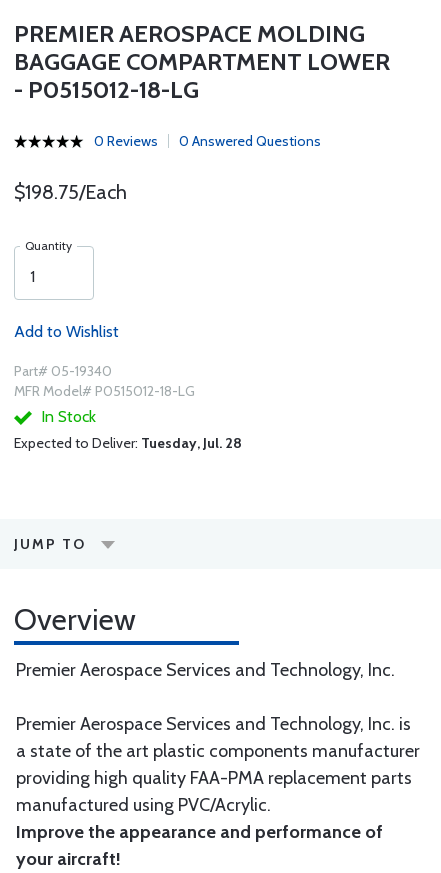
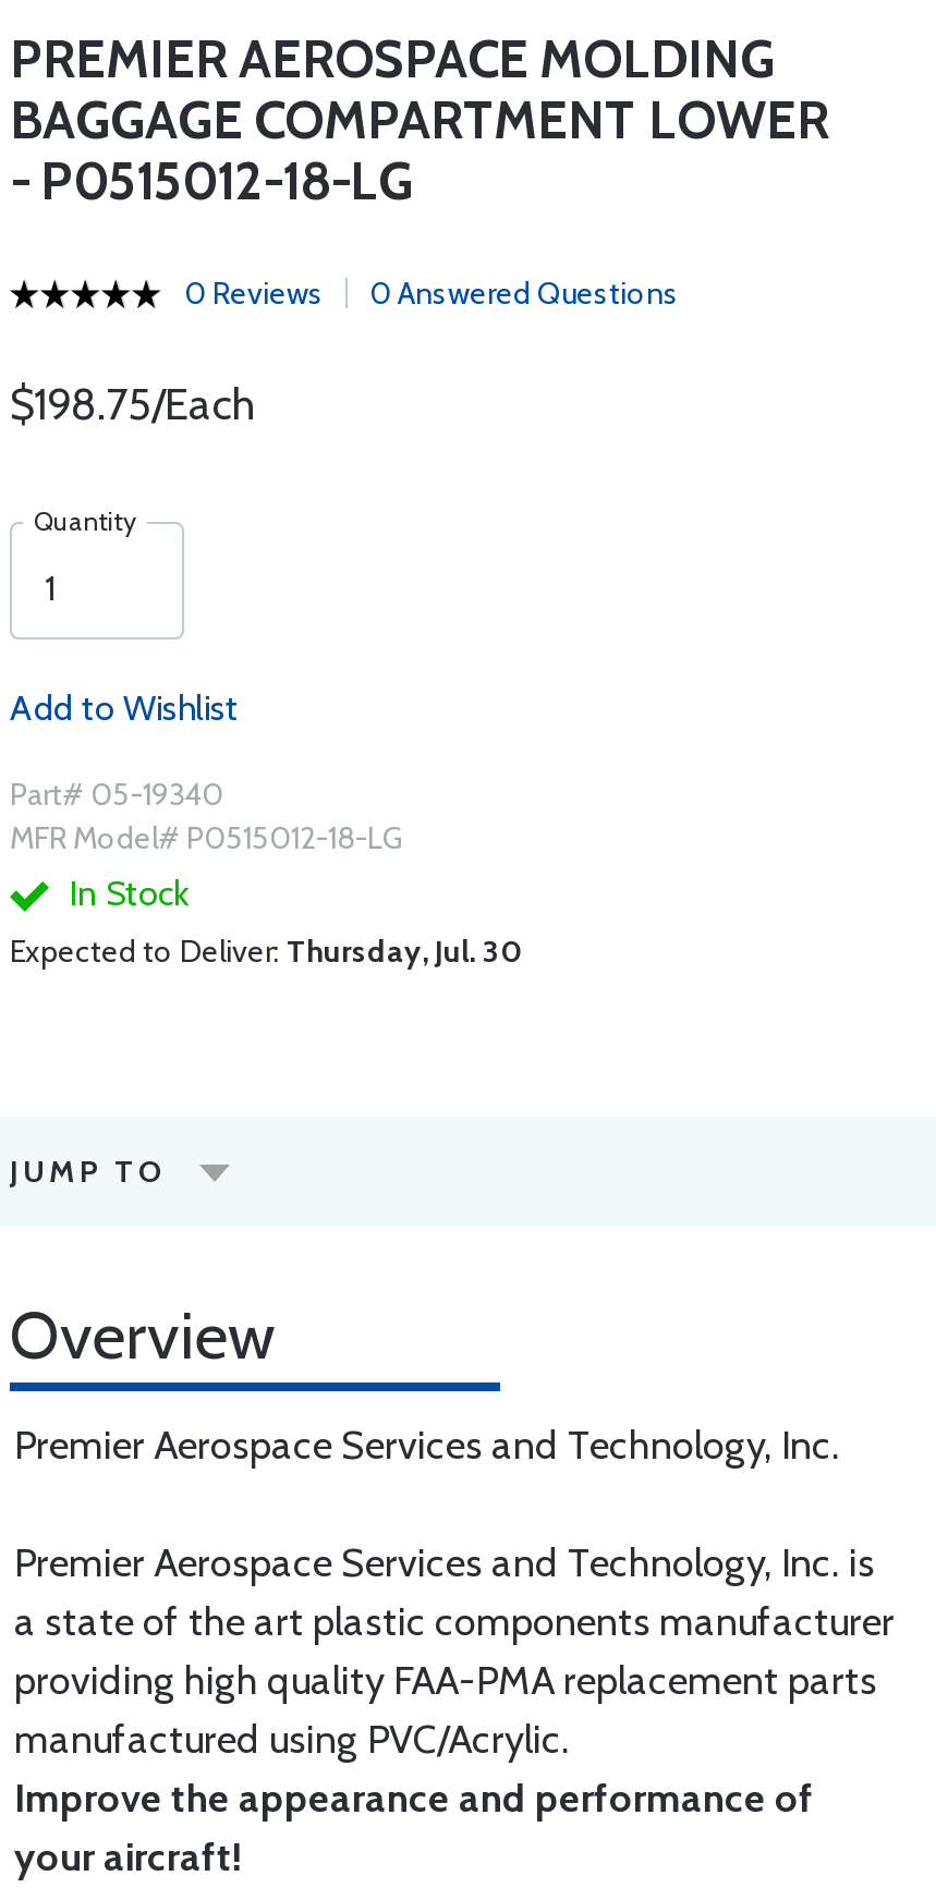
- Expected to Deliver: Tuesday, Jul. 28
+ Expected to Deliver: Thursday, Jul. 30
